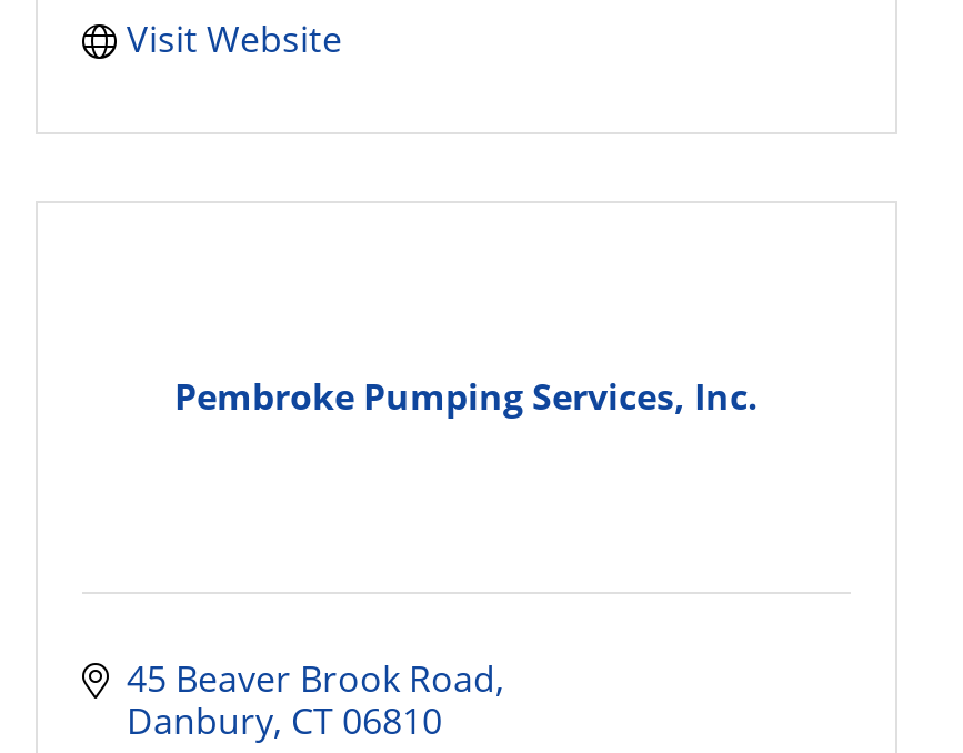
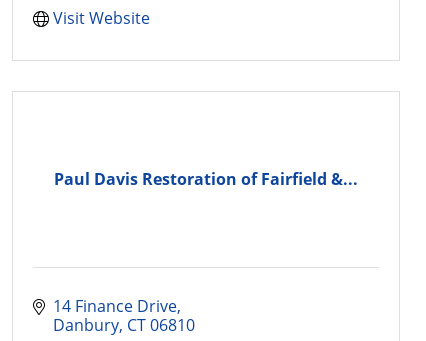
- Pembroke Pumping Services, Inc.
+ Paul Davis Restoration of Fairfield &...

- 45 Beaver Brook Road
+ 14 Finance Drive
